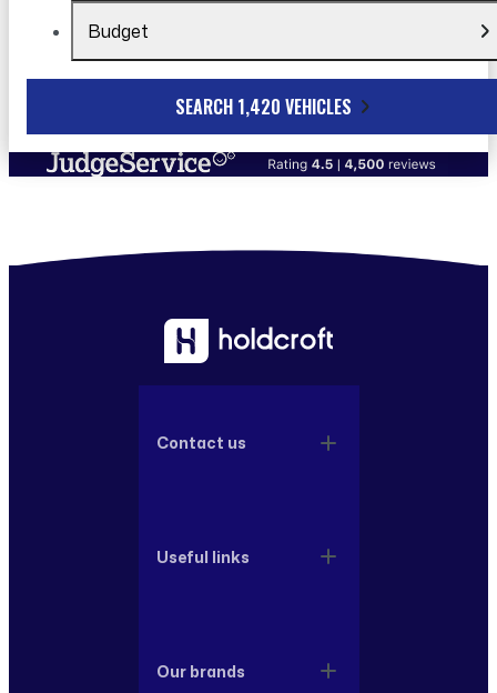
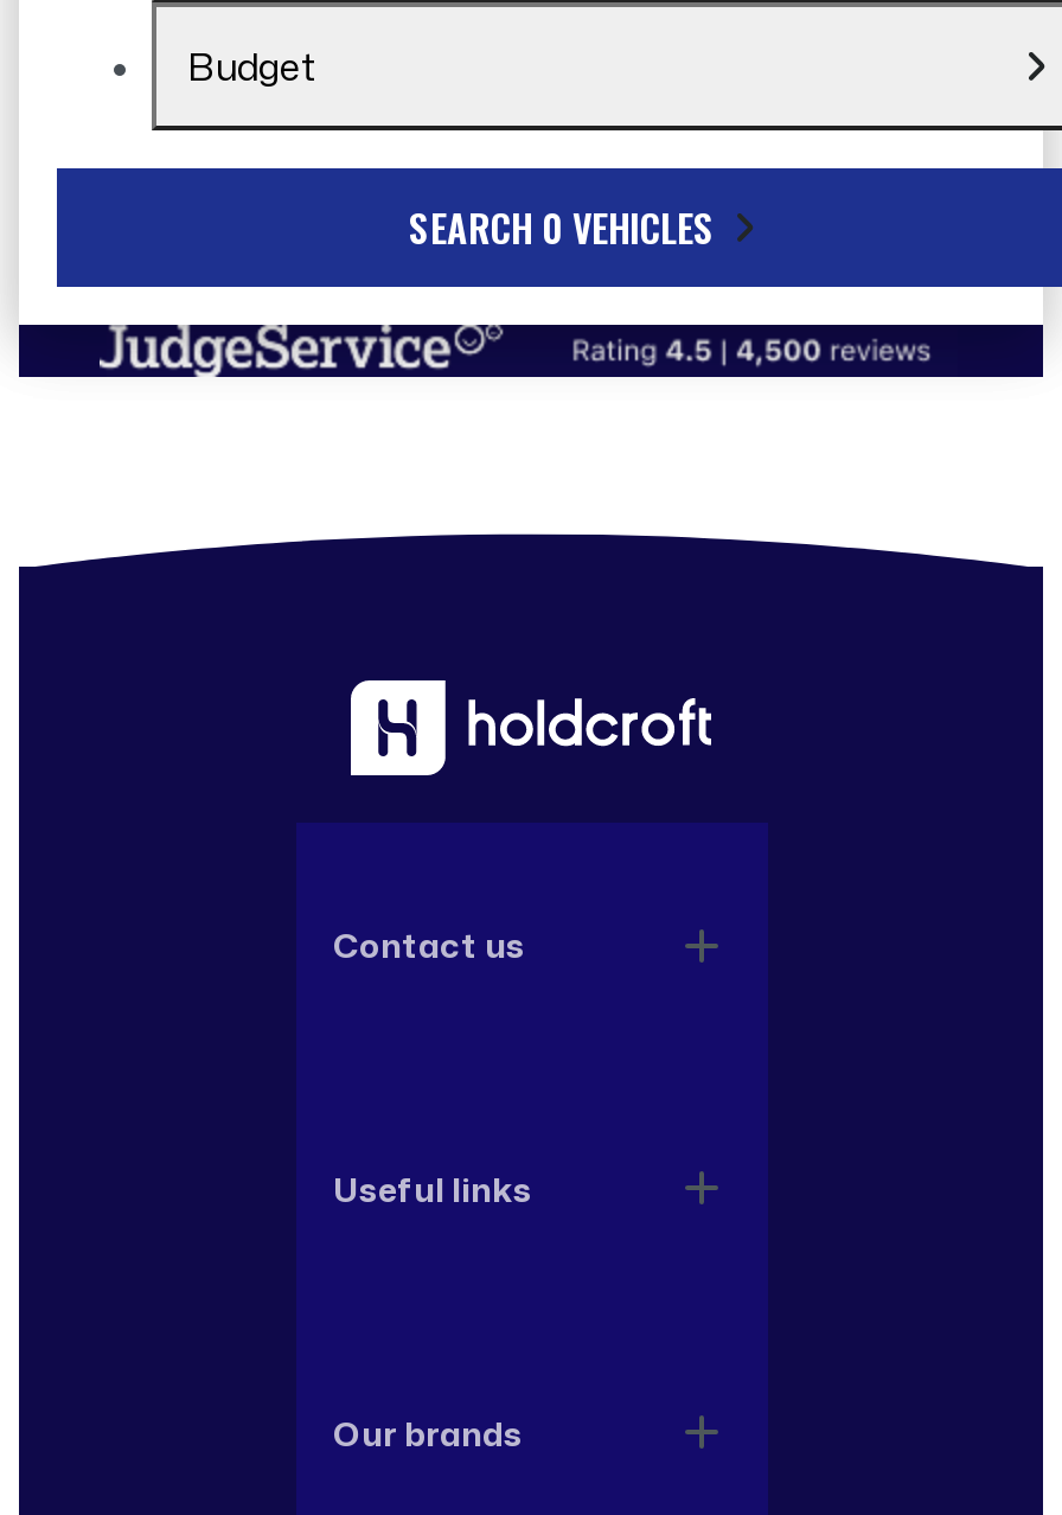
- SEARCH 1,420 VEHICLES
+ SEARCH 0 VEHICLES
